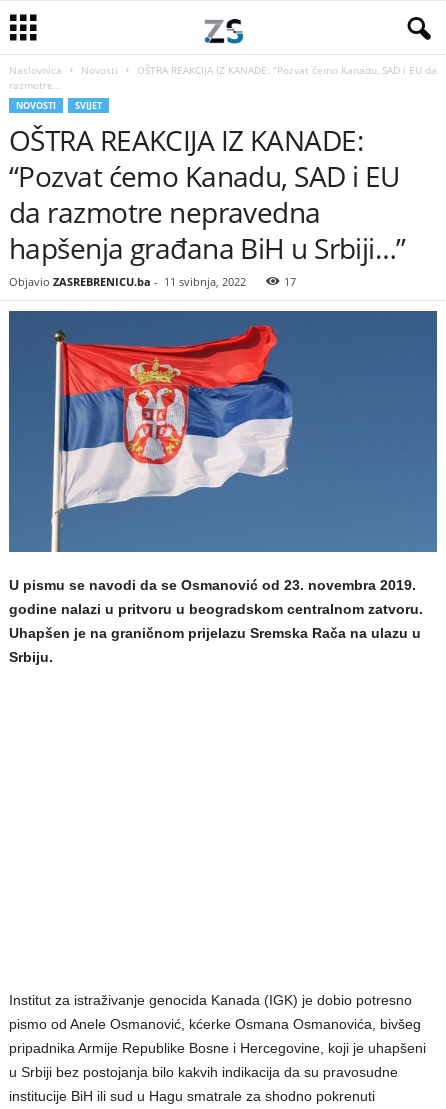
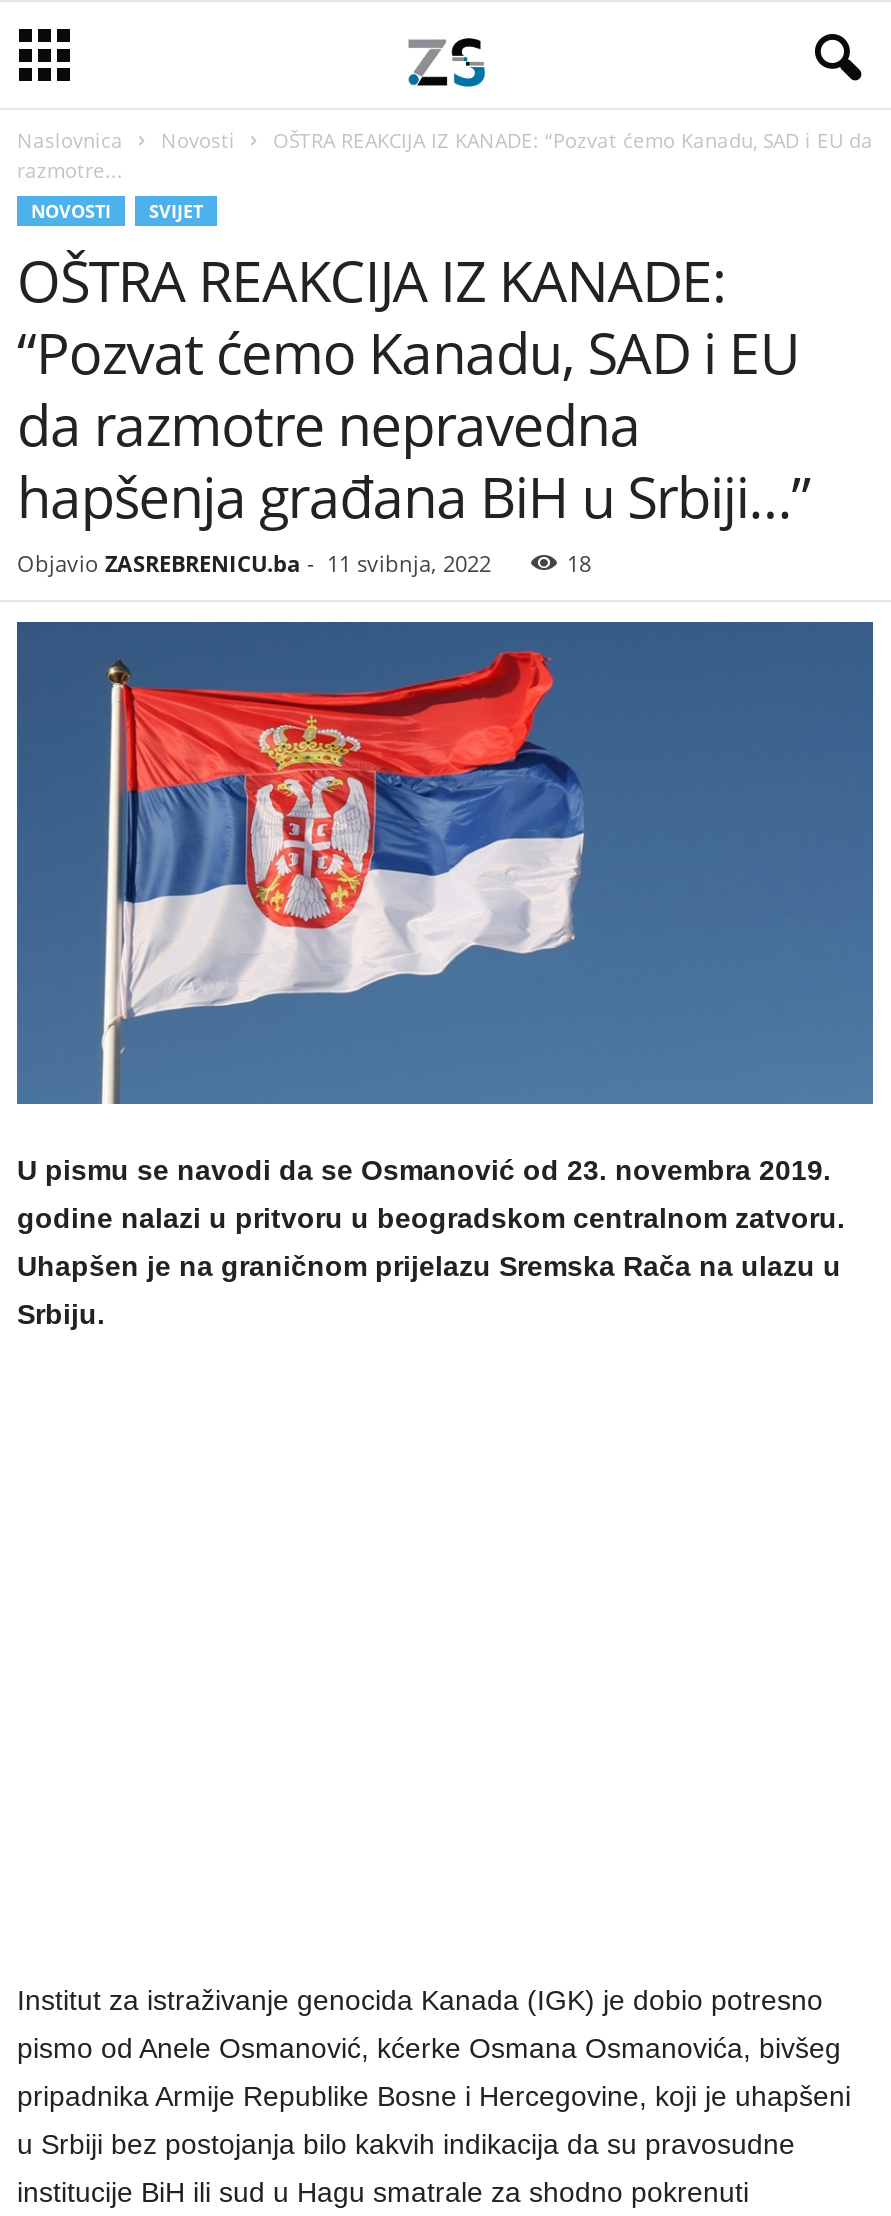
- 17
+ 18
